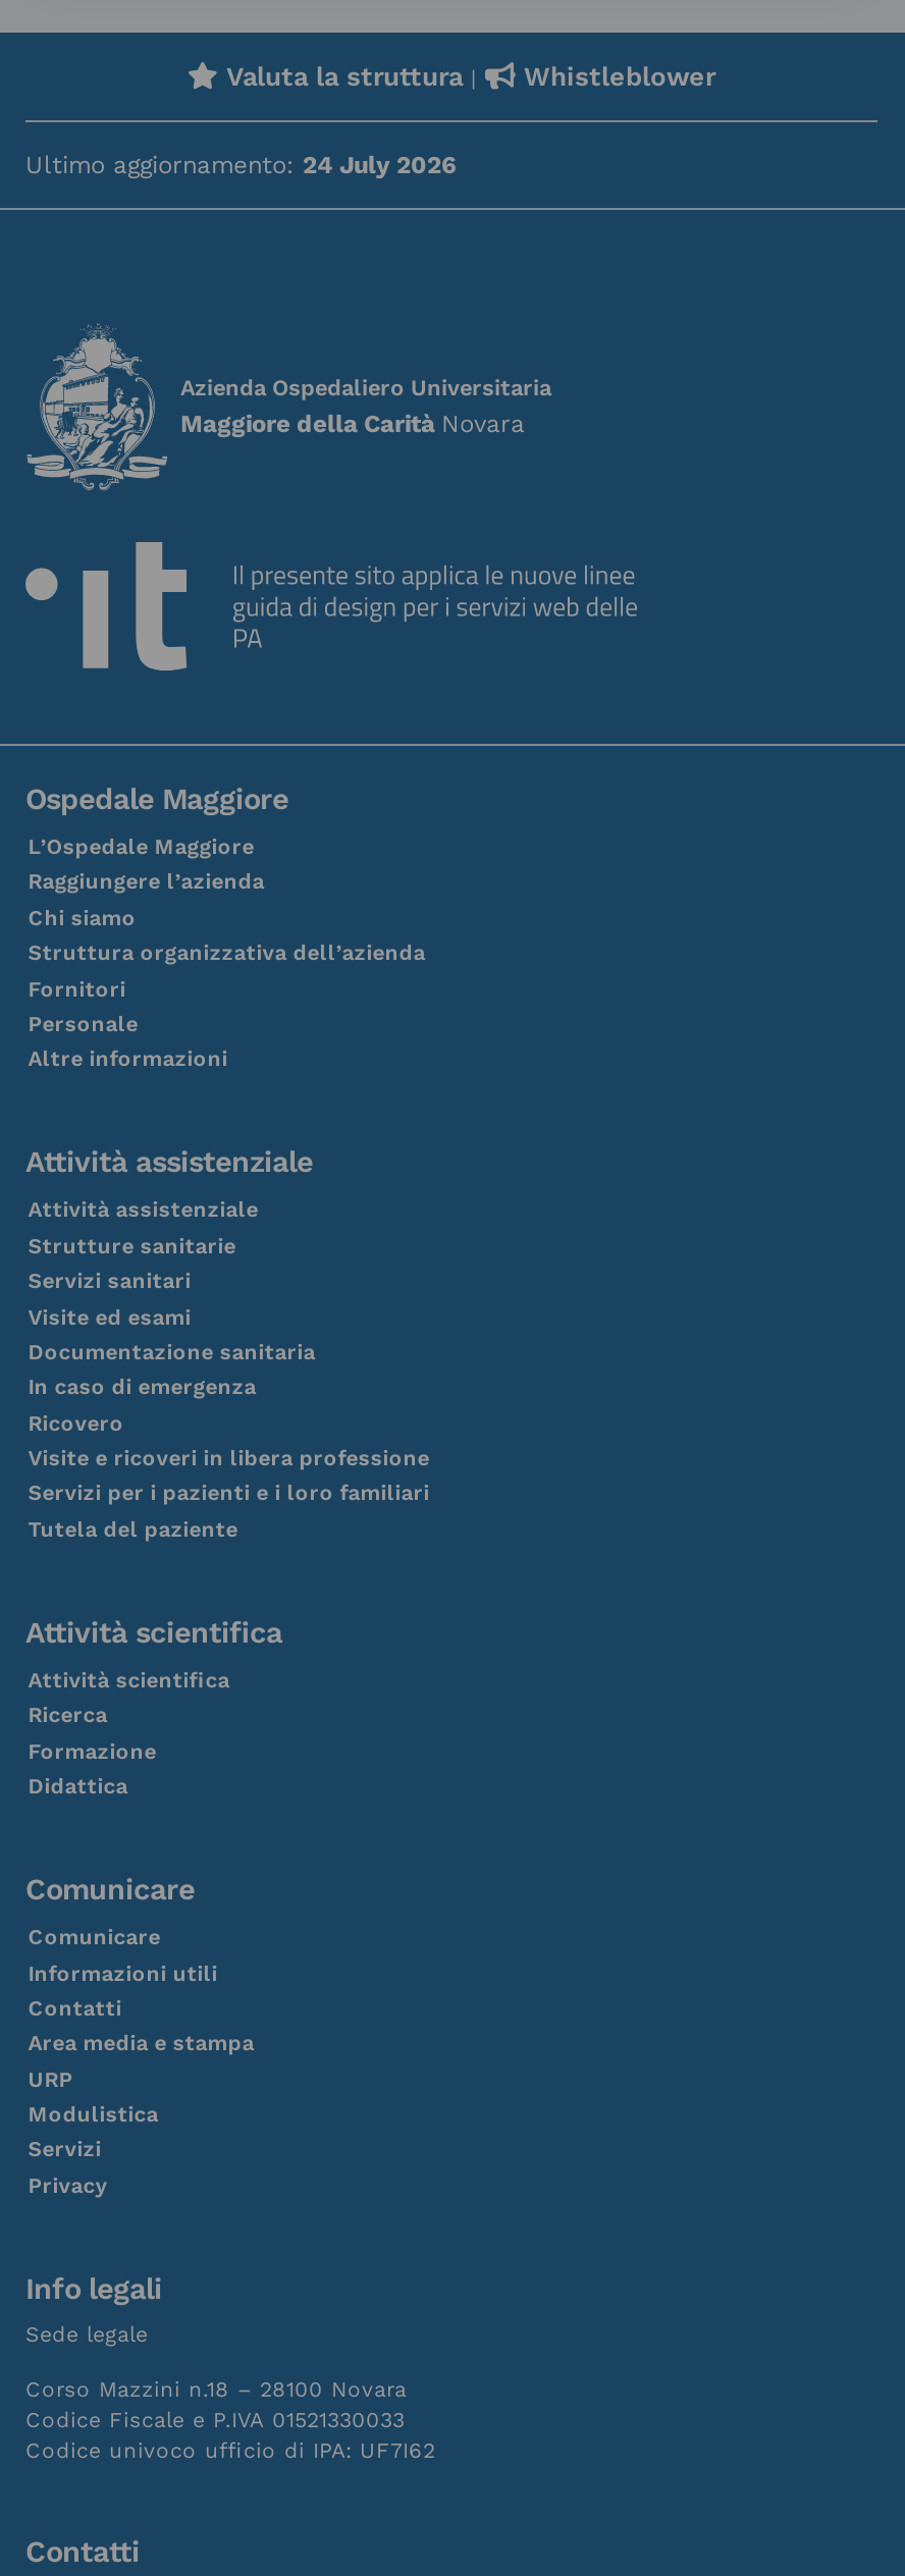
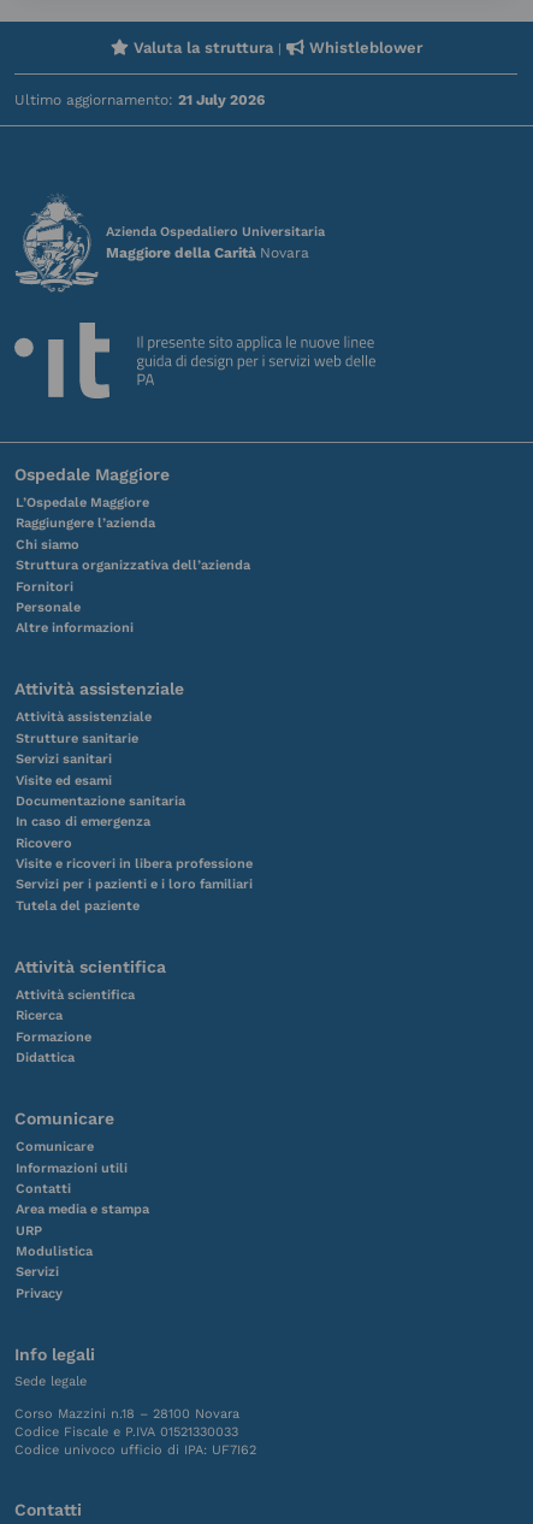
- Ultimo aggiornamento: 24 July 2026
+ Ultimo aggiornamento: 21 July 2026
